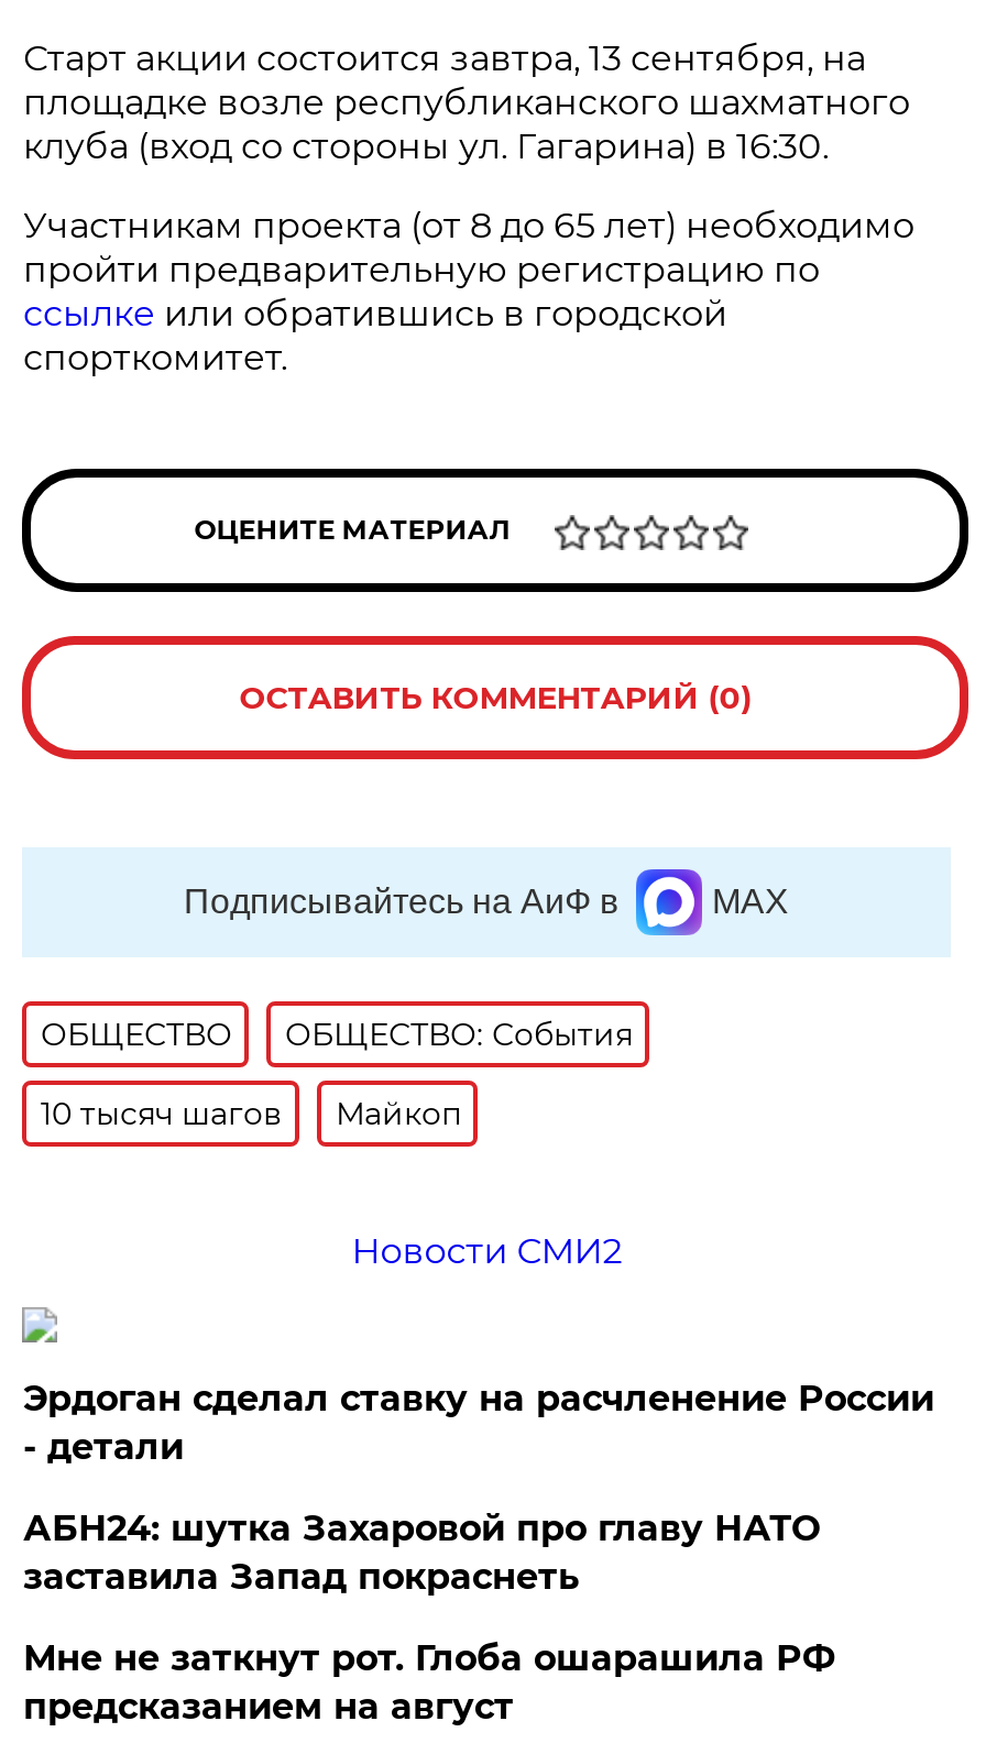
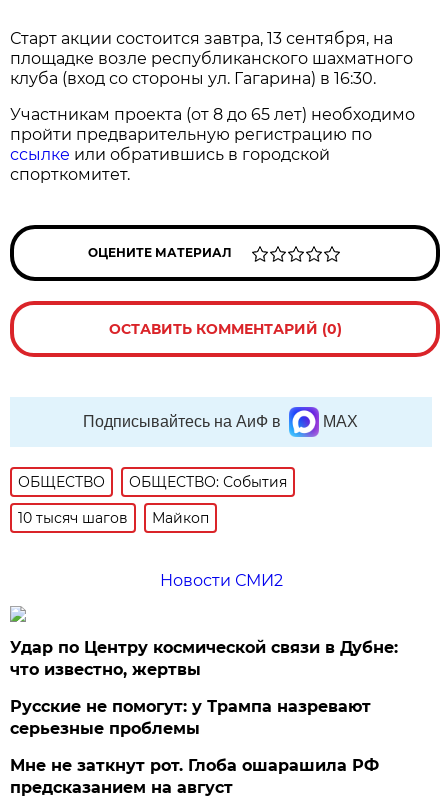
- Эрдоган сделал ставку на расчленение России
- - детали
+ Удар по Центру космической связи в Дубне:
+ что известно, жертвы

- АБН24: шутка Захаровой про главу НАТО
- заставила Запад покраснеть
+ Русские не помогут: у Трампа назревают
+ серьезные проблемы
